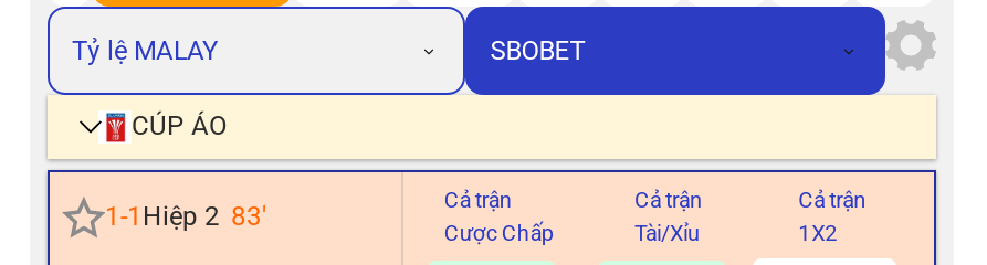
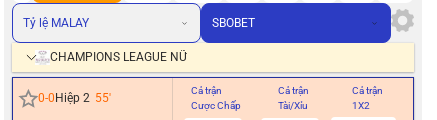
- CÚP ÁO
+ CHAMPIONS LEAGUE NỮ

- 1 - 1 Hiệp 2 83
+ 0 - 0 Hiệp 2 55
